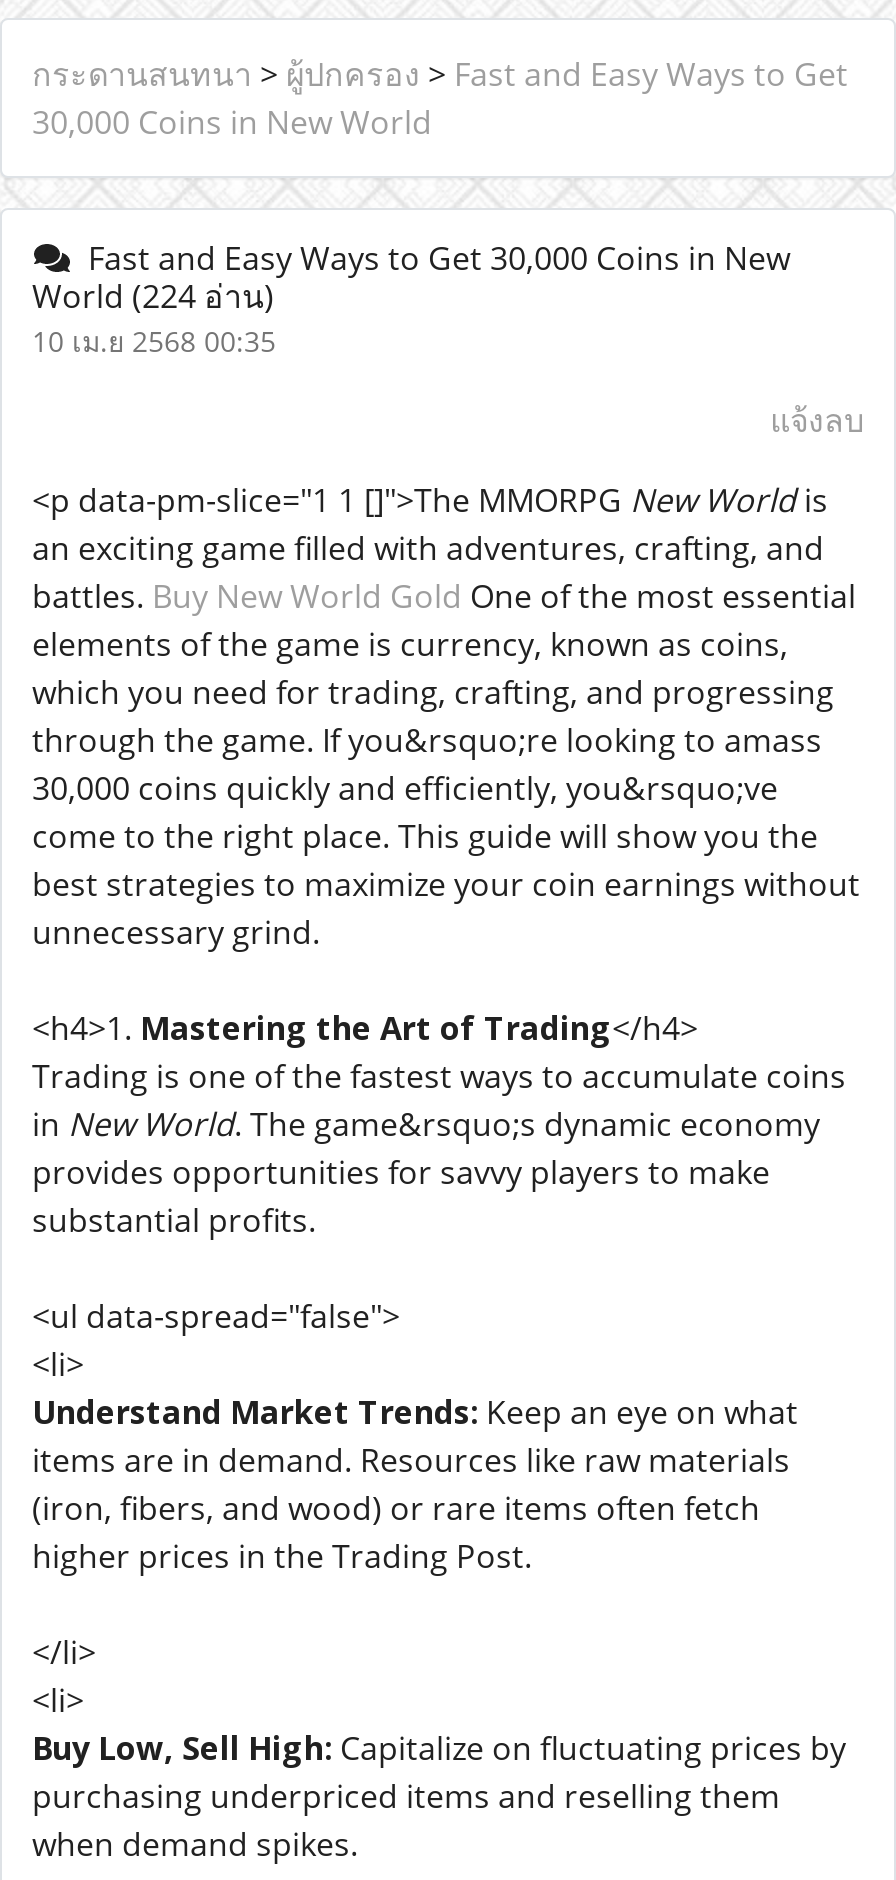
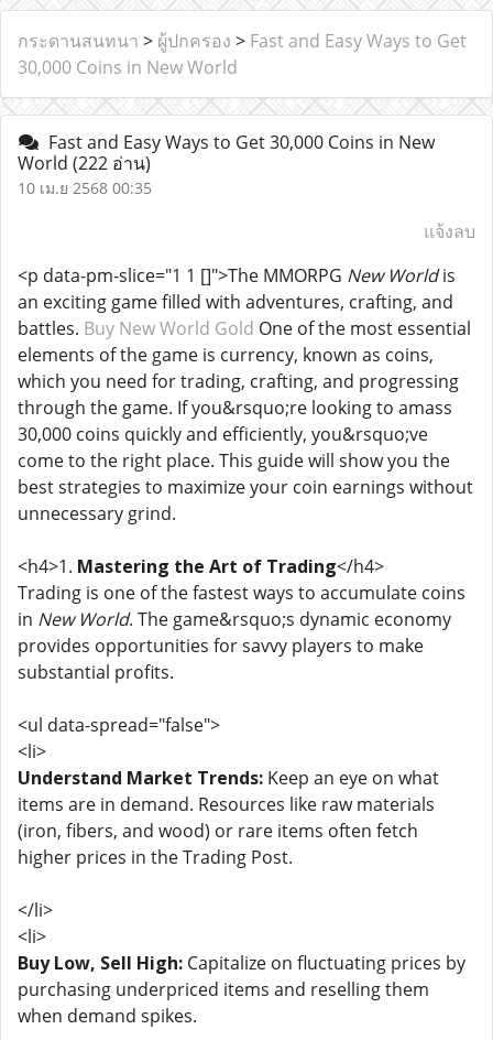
- World (224 อ่าน)
+ World (222 อ่าน)
